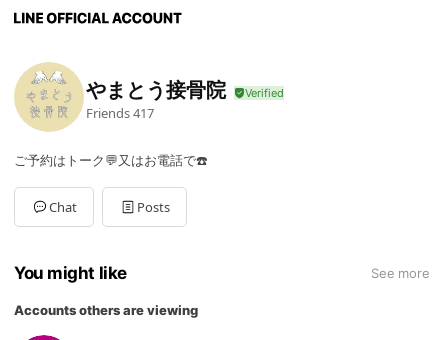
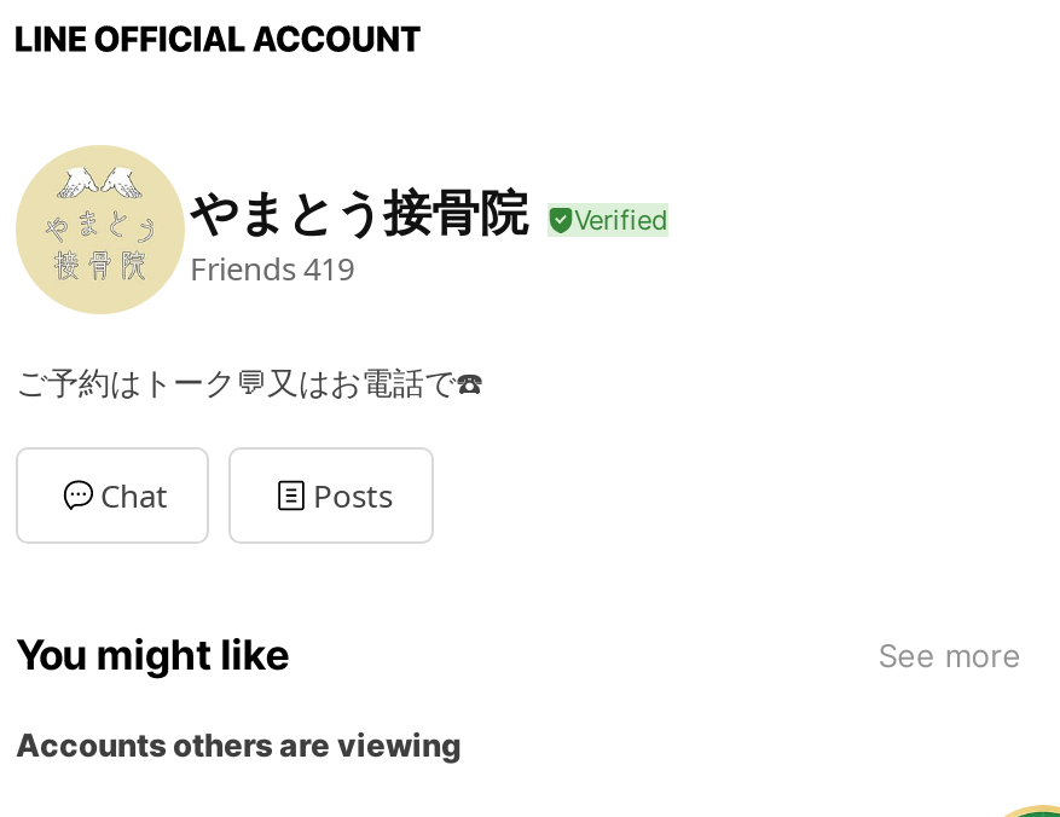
- Friends 417
+ Friends 419
